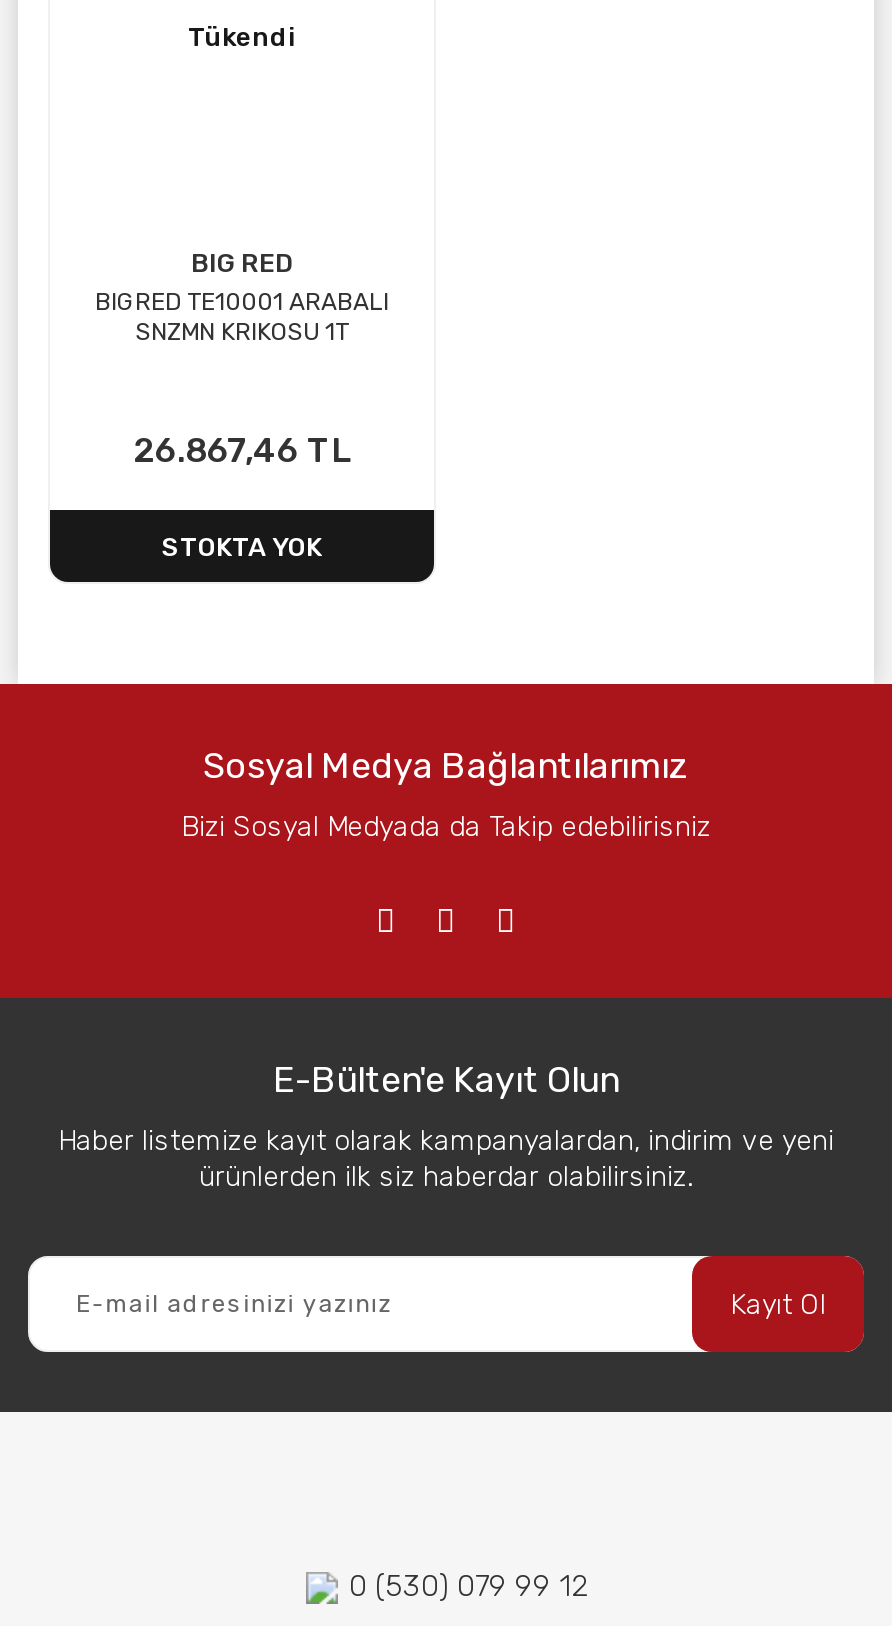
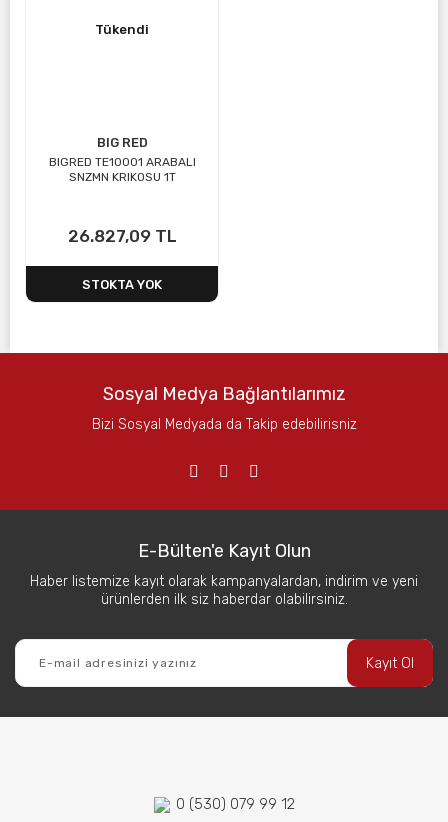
- 26.867,46 TL
+ 26.827,09 TL
